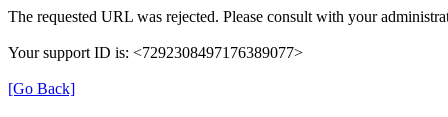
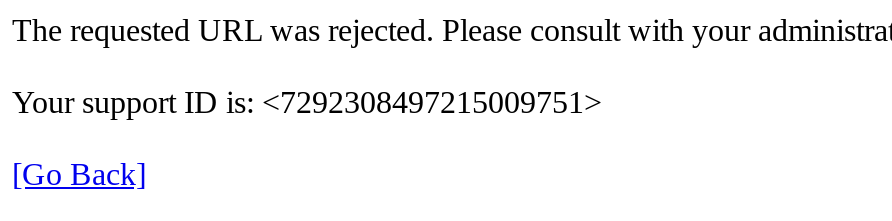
- Your support ID is: <7292308497176389077>
+ Your support ID is: <7292308497215009751>
